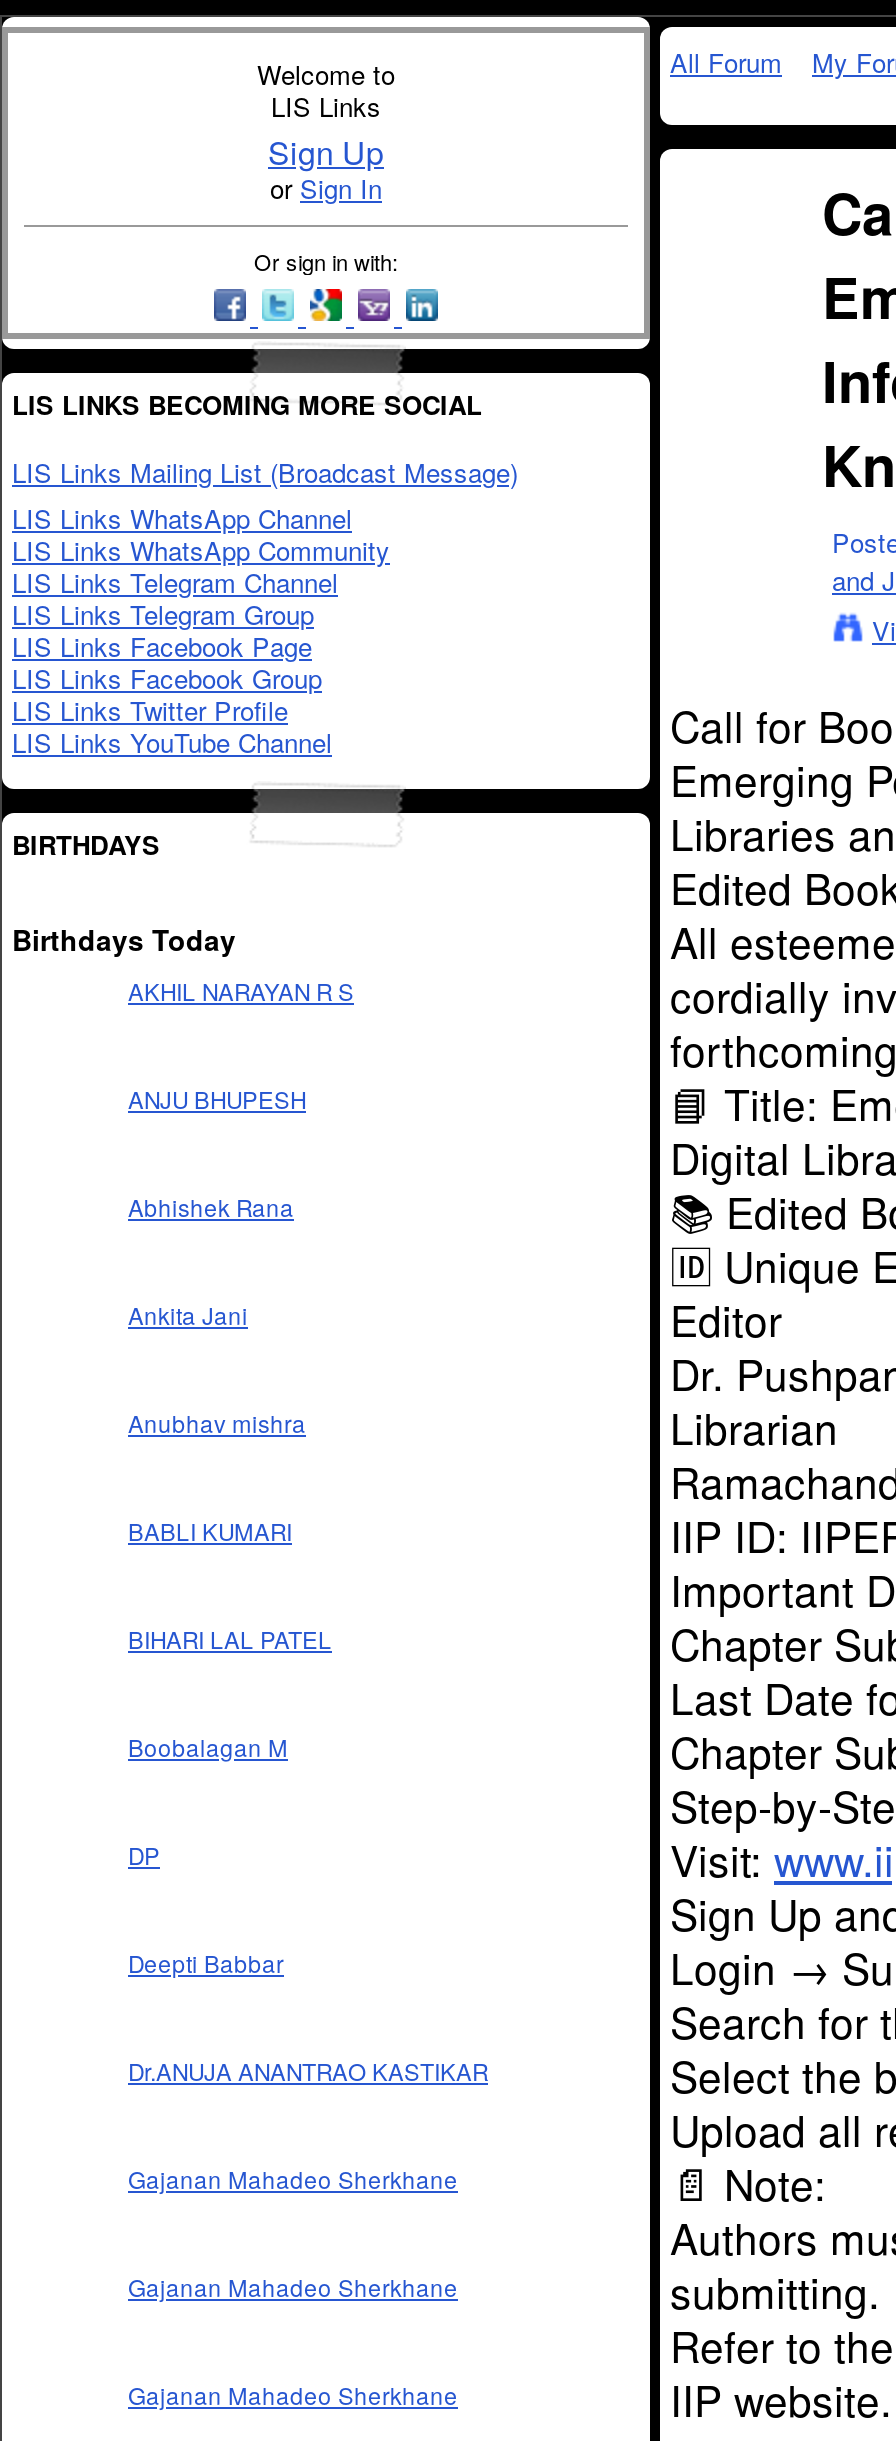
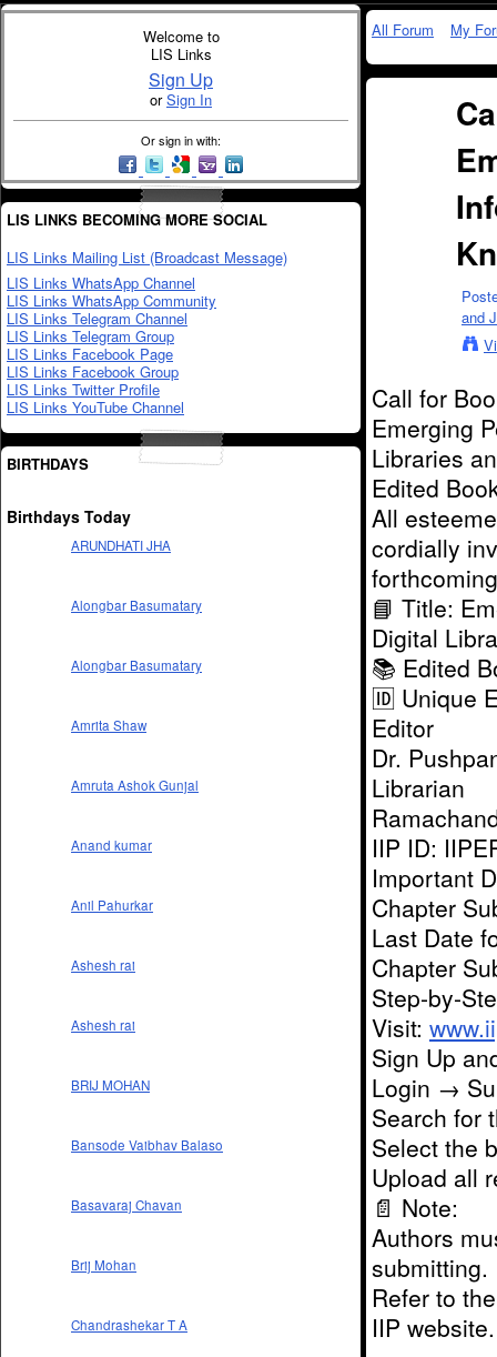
- AKHIL NARAYAN R S
+ ARUNDHATI JHA

- ANJU BHUPESH
+ Alongbar Basumatary

- Abhishek Rana
+ Alongbar Basumatary

- Ankita Jani
+ Amrita Shaw

- Anubhav mishra
+ Amruta Ashok Gunjal

- BABLI KUMARI
+ Anand kumar

- BIHARI LAL PATEL
+ Anil Pahurkar

- Boobalagan M
+ Ashesh rai

- DP
+ Ashesh rai

- Deepti Babbar
+ BRIJ MOHAN

- Dr.ANUJA ANANTRAO KASTIKAR
+ Bansode Vaibhav Balaso

- Gajanan Mahadeo Sherkhane
+ Basavaraj Chavan

- Gajanan Mahadeo Sherkhane
+ Brij Mohan

- Gajanan Mahadeo Sherkhane
+ Chandrashekar T A
